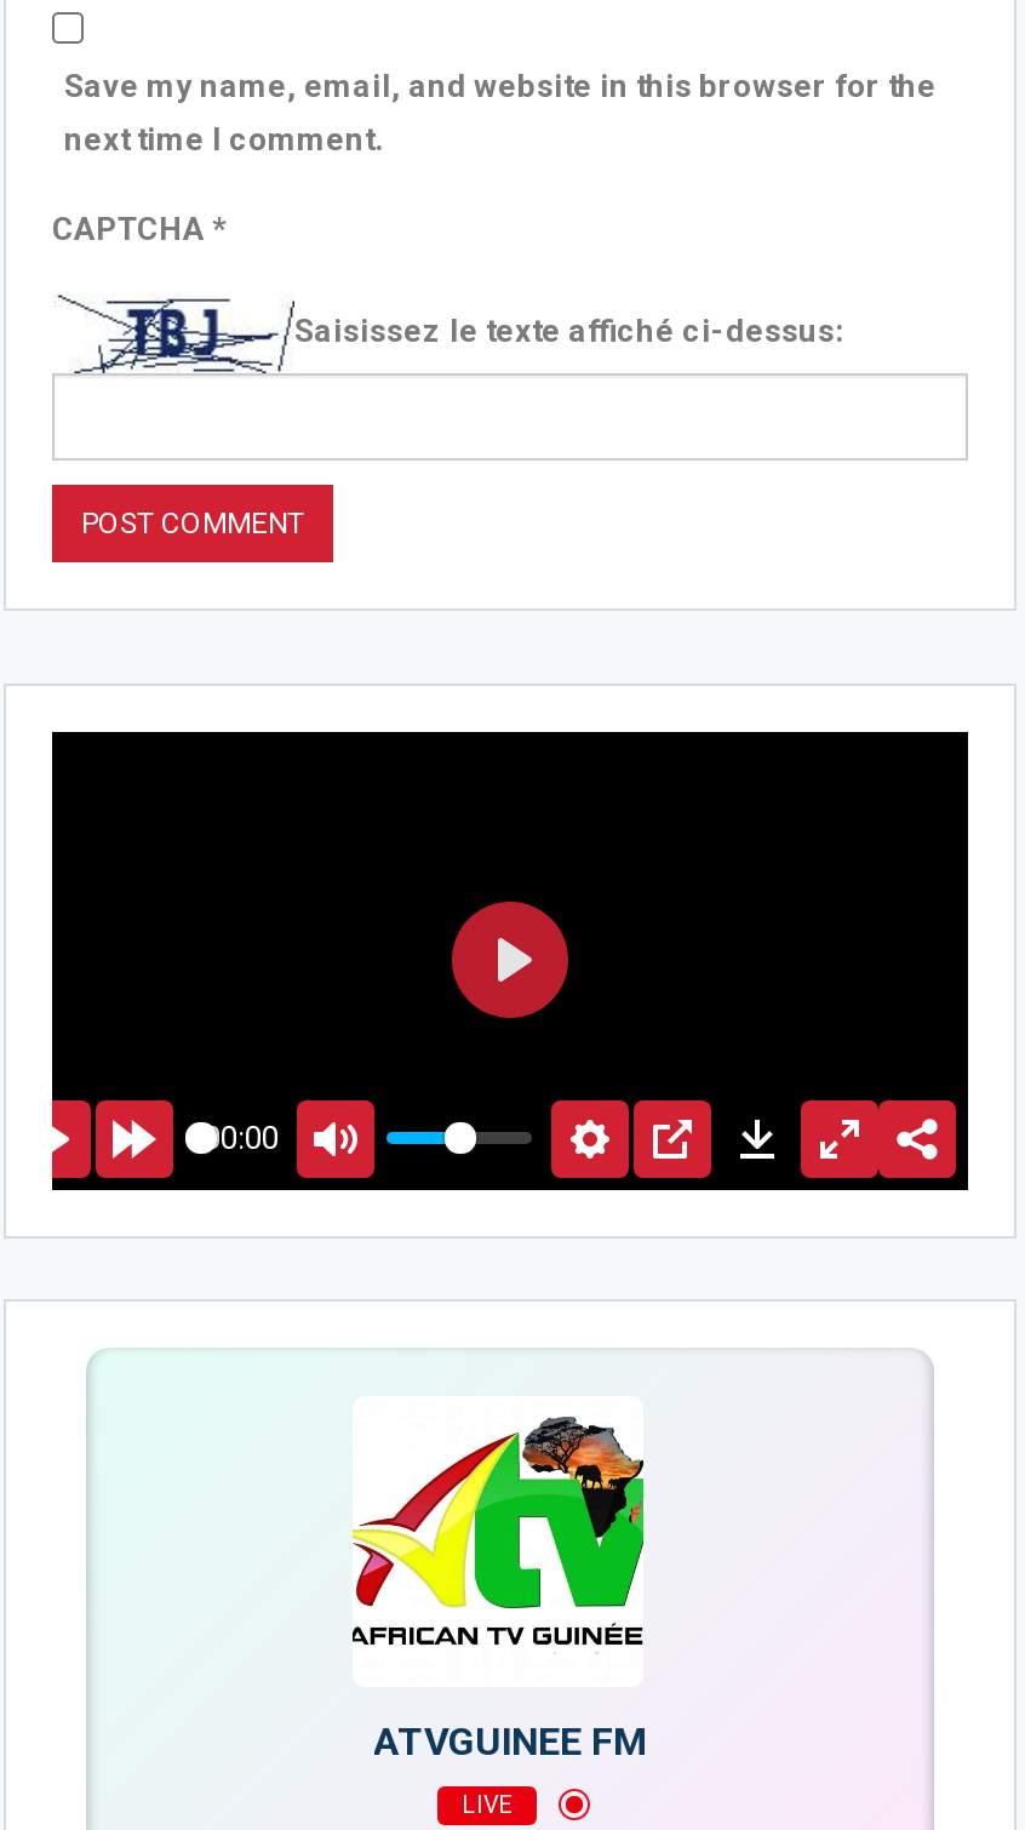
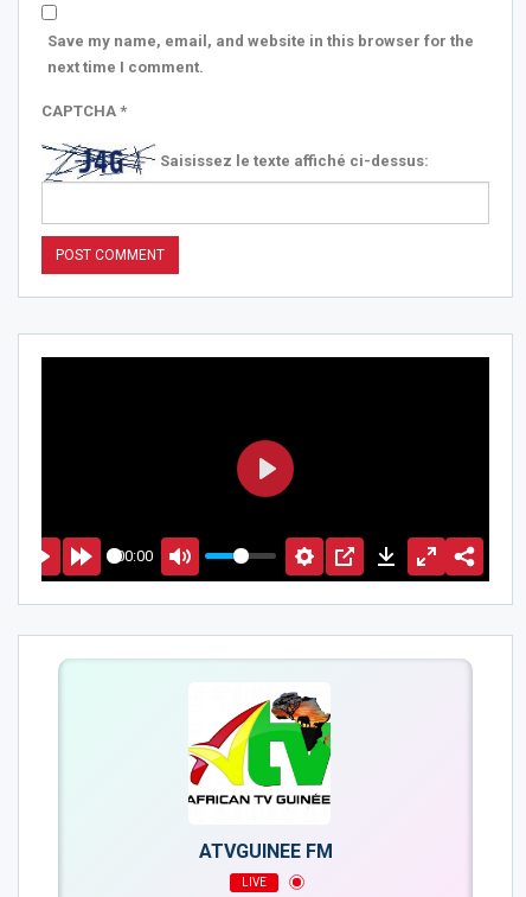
- [image]
+ [image]
